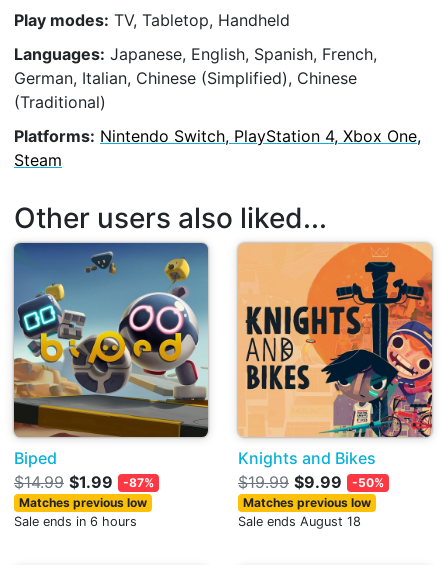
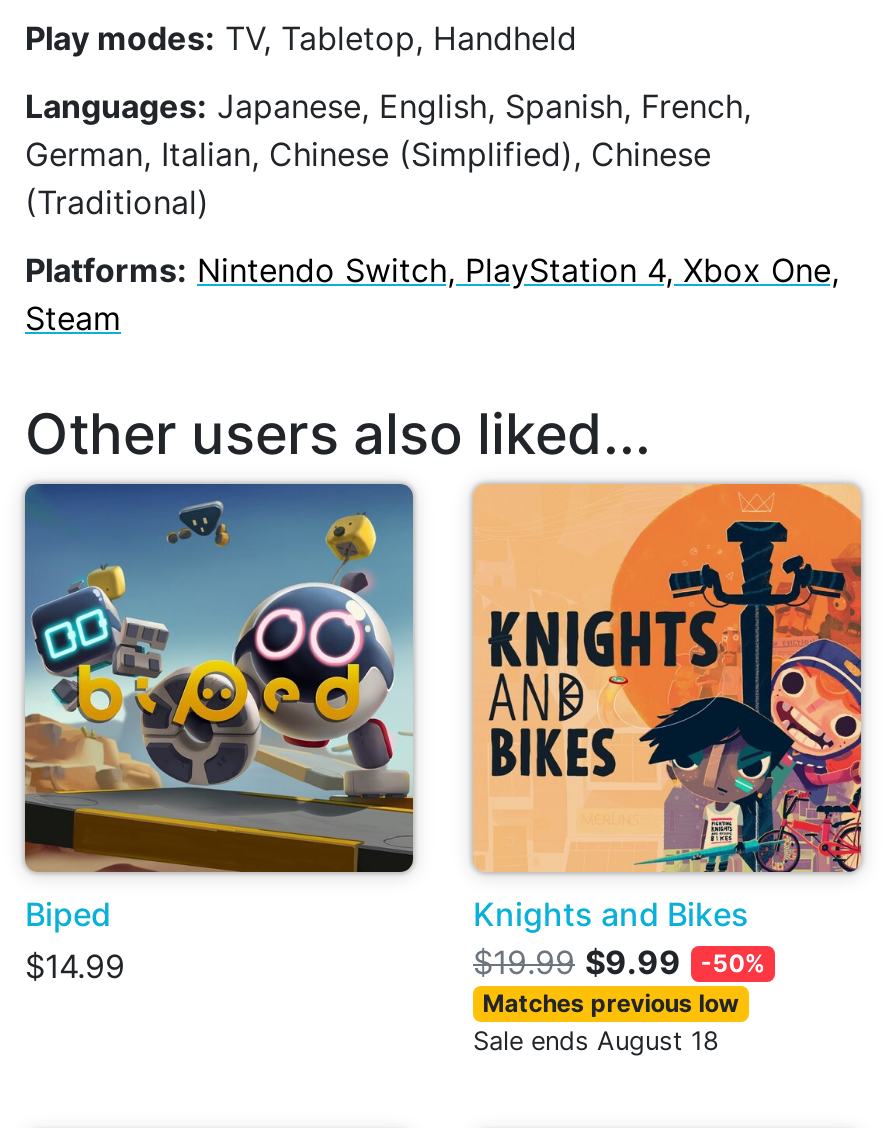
- $14.99 $1.99
- -87%
- Matches previous low
- Sale ends in 6 hours
+ $14.99
